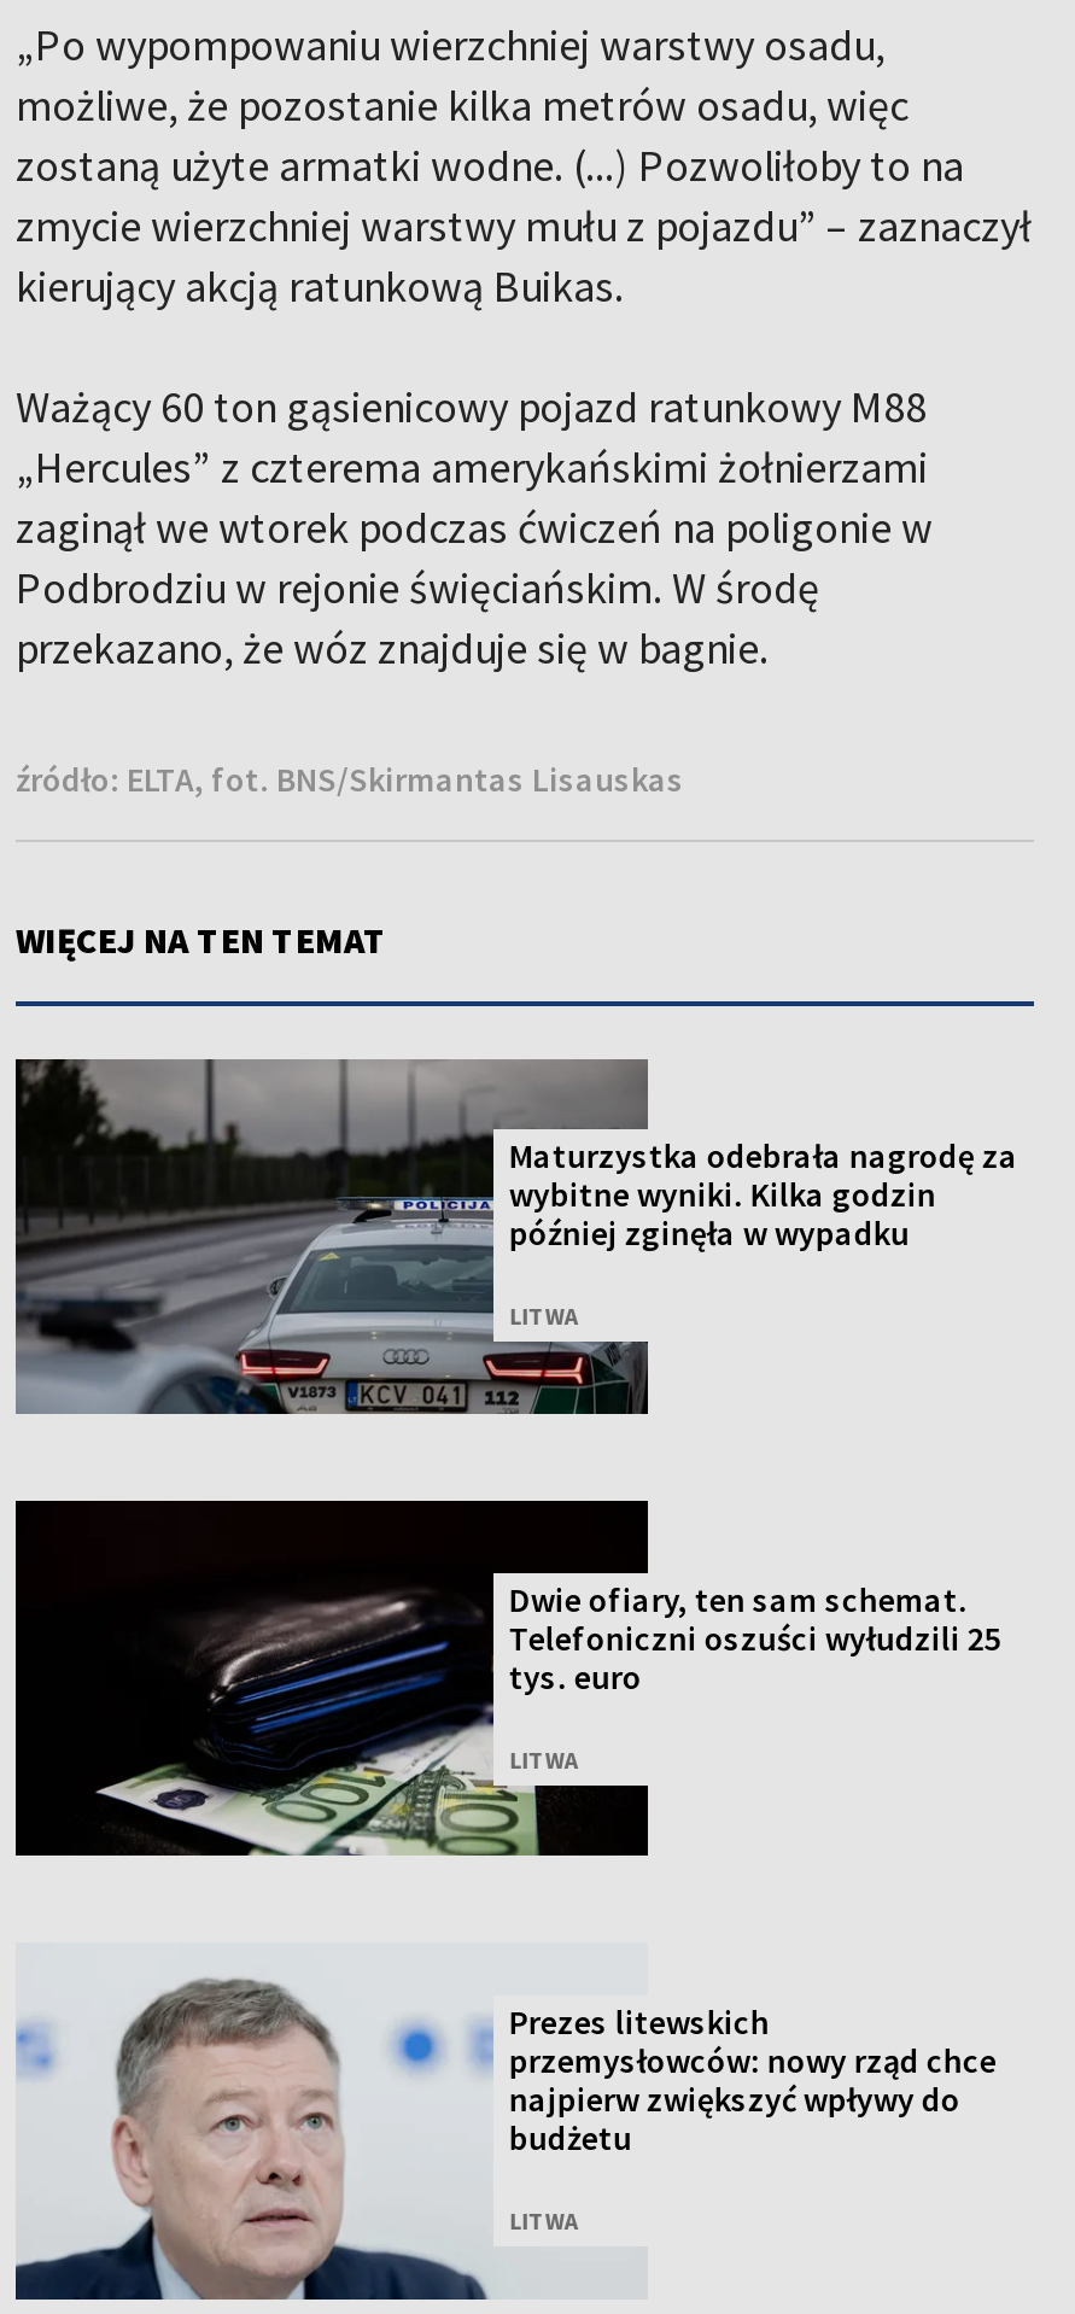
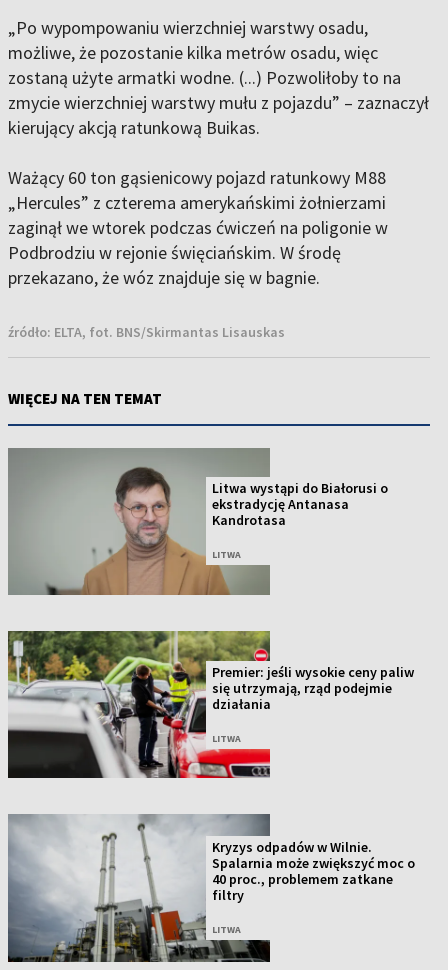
- [image]
- Maturzystka odebrała nagrodę za
- wybitne wyniki. Kilka godzin
- później zginęła w wypadku
+ [image]
+ Litwa wystąpi do Białorusi o
+ ekstradycję Antanasa
+ Kandrotasa

- [image]
- Dwie ofiary, ten sam schemat.
- Telefoniczni oszuści wyłudzili 25
- tys. euro
+ [image]
+ Premier: jeśli wysokie ceny paliw
+ się utrzymają, rząd podejmie
+ działania

- [image]
- Prezes litewskich
- przemysłowców: nowy rząd chce
- najpierw zwiększyć wpływy do
- budżetu
+ [image]
+ Kryzys odpadów w Wilnie.
+ Spalarnia może zwiększyć moc o
+ 40 proc., problemem zatkane
+ filtry
